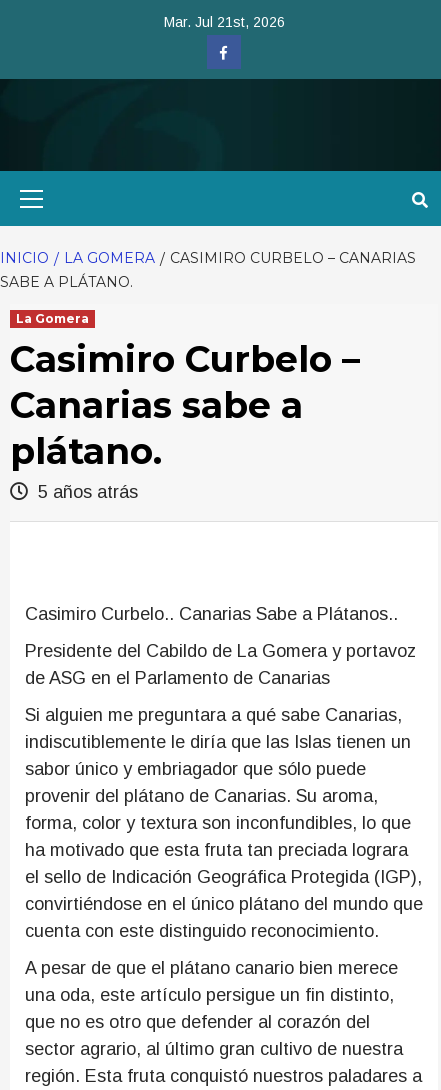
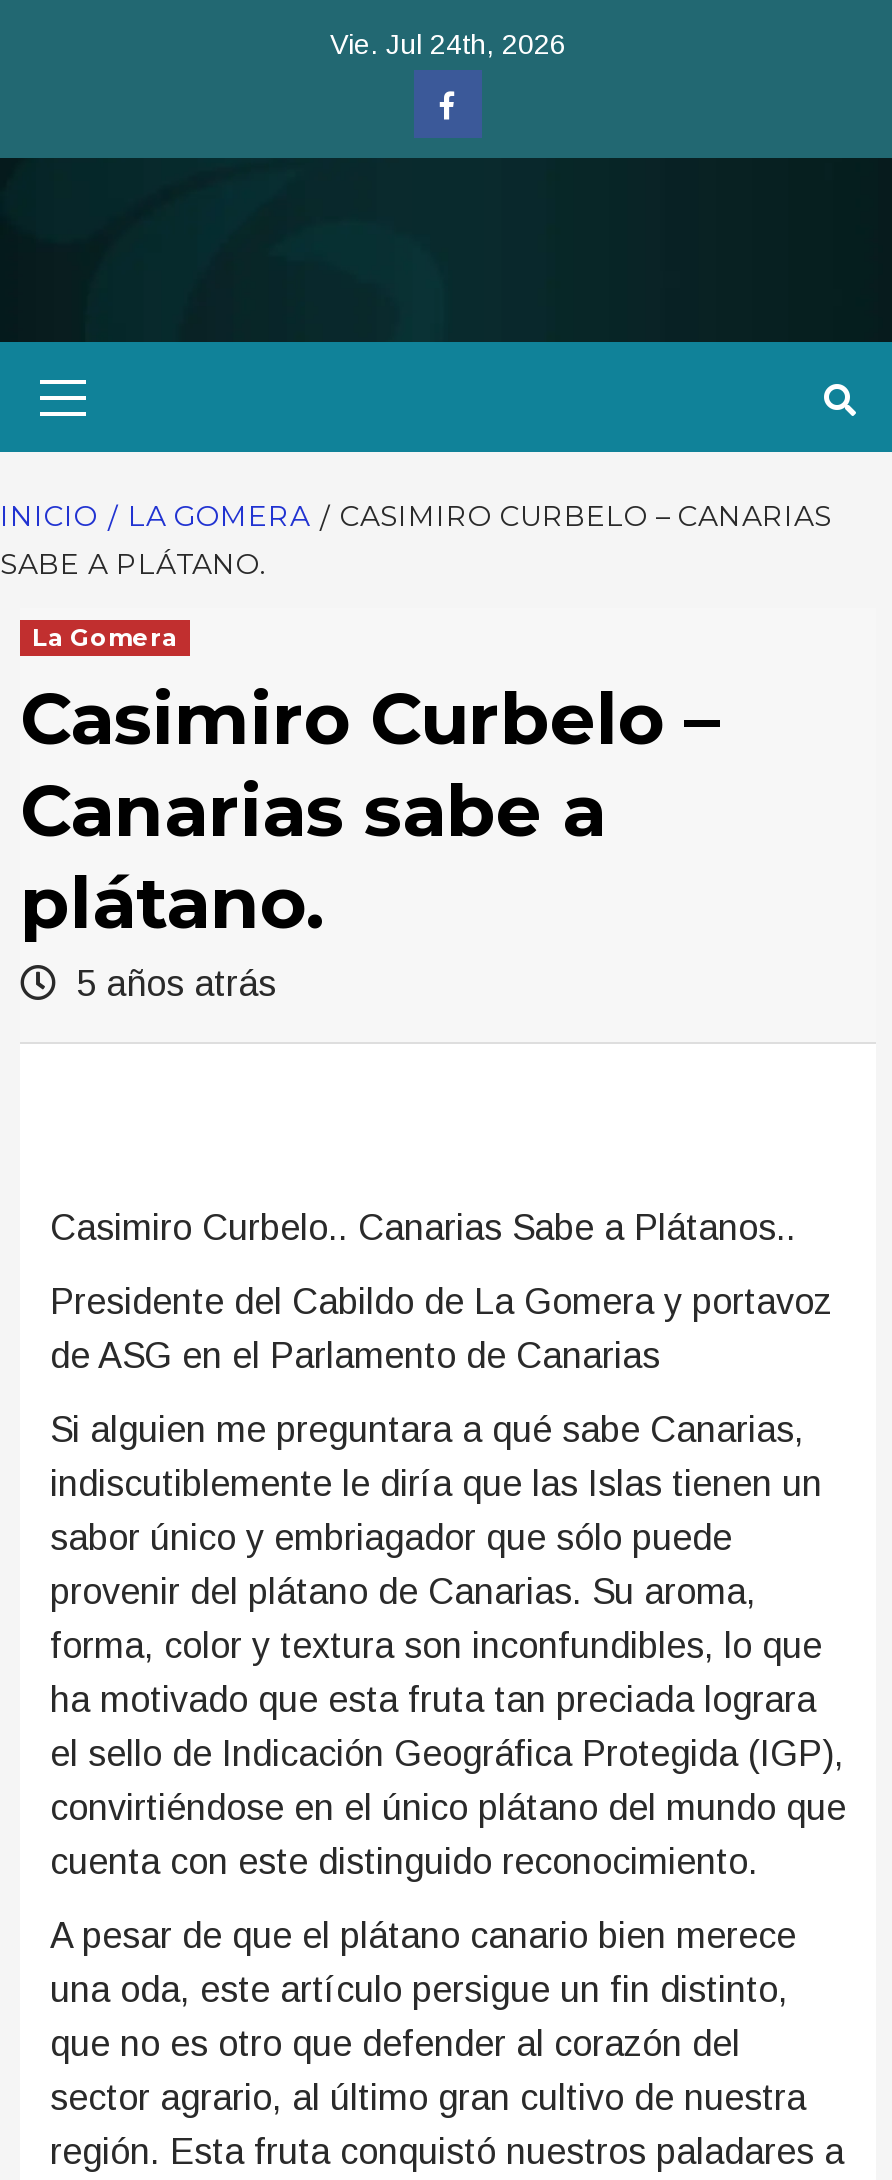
- Mar. Jul 21st, 2026
+ Vie. Jul 24th, 2026
